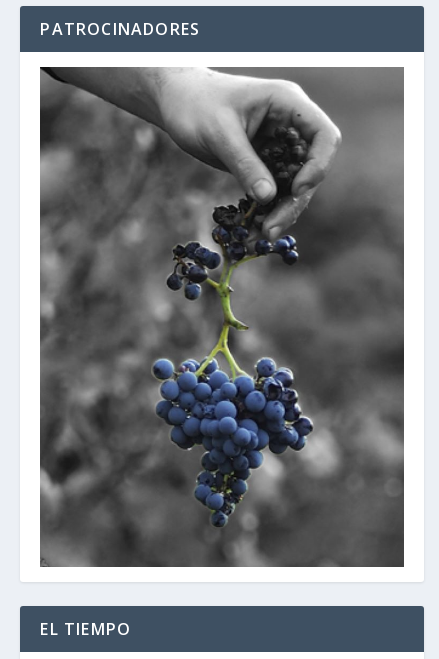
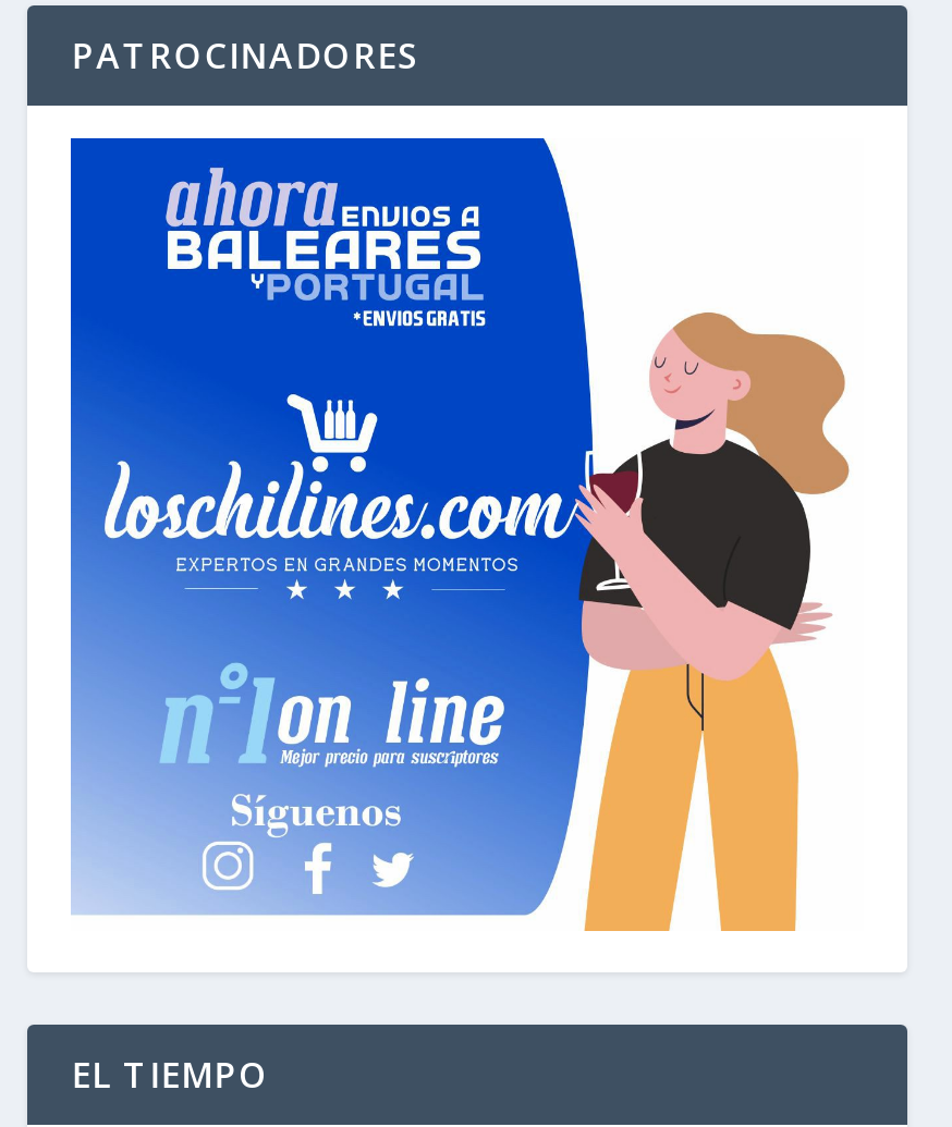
- [image]
+ [image]
